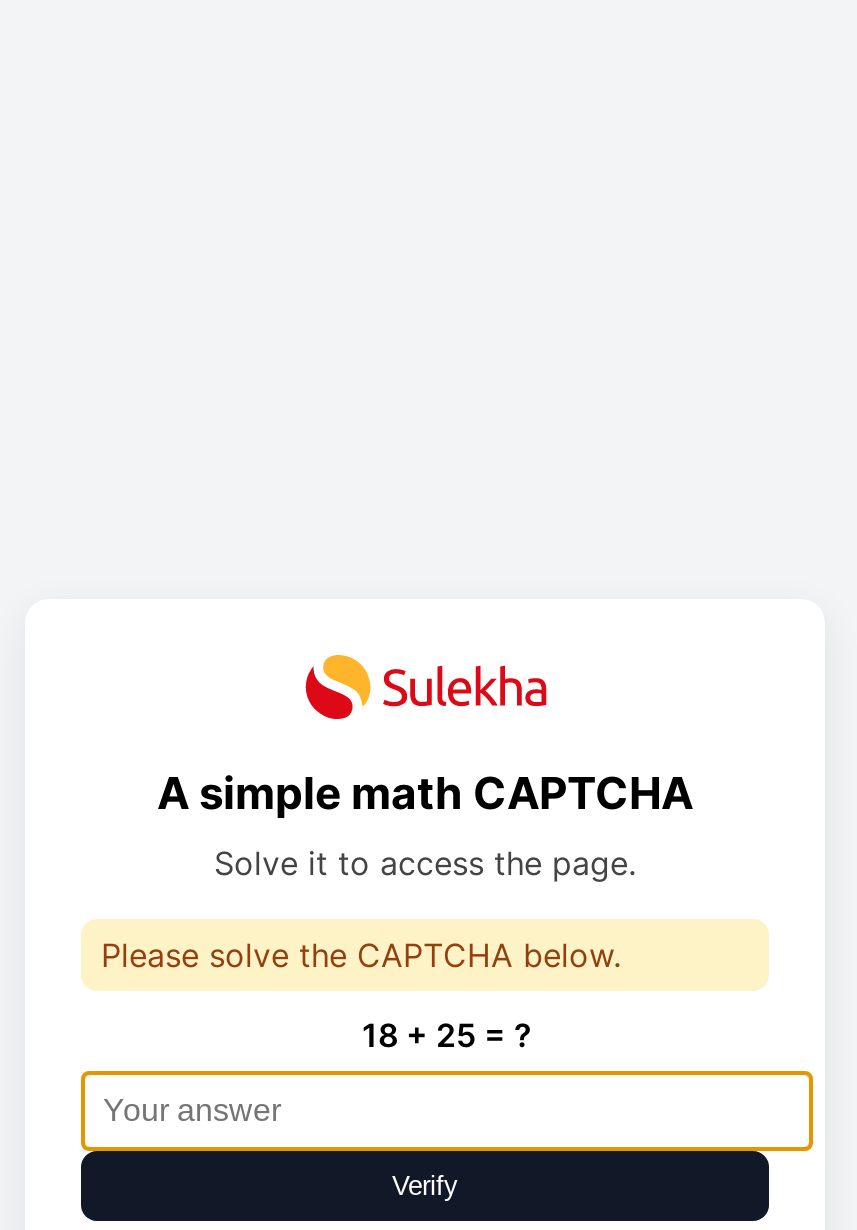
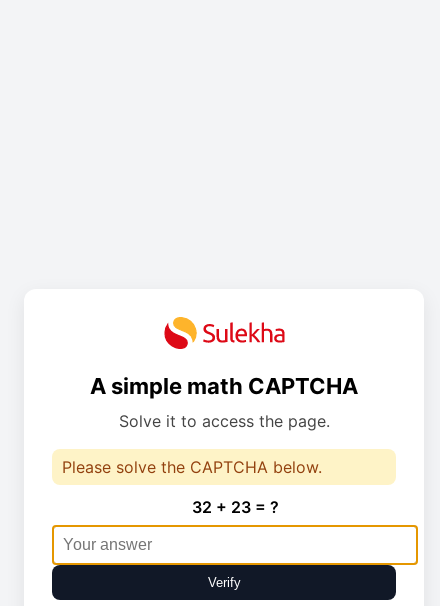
- 18 + 25 = ?
+ 32 + 23 = ?
